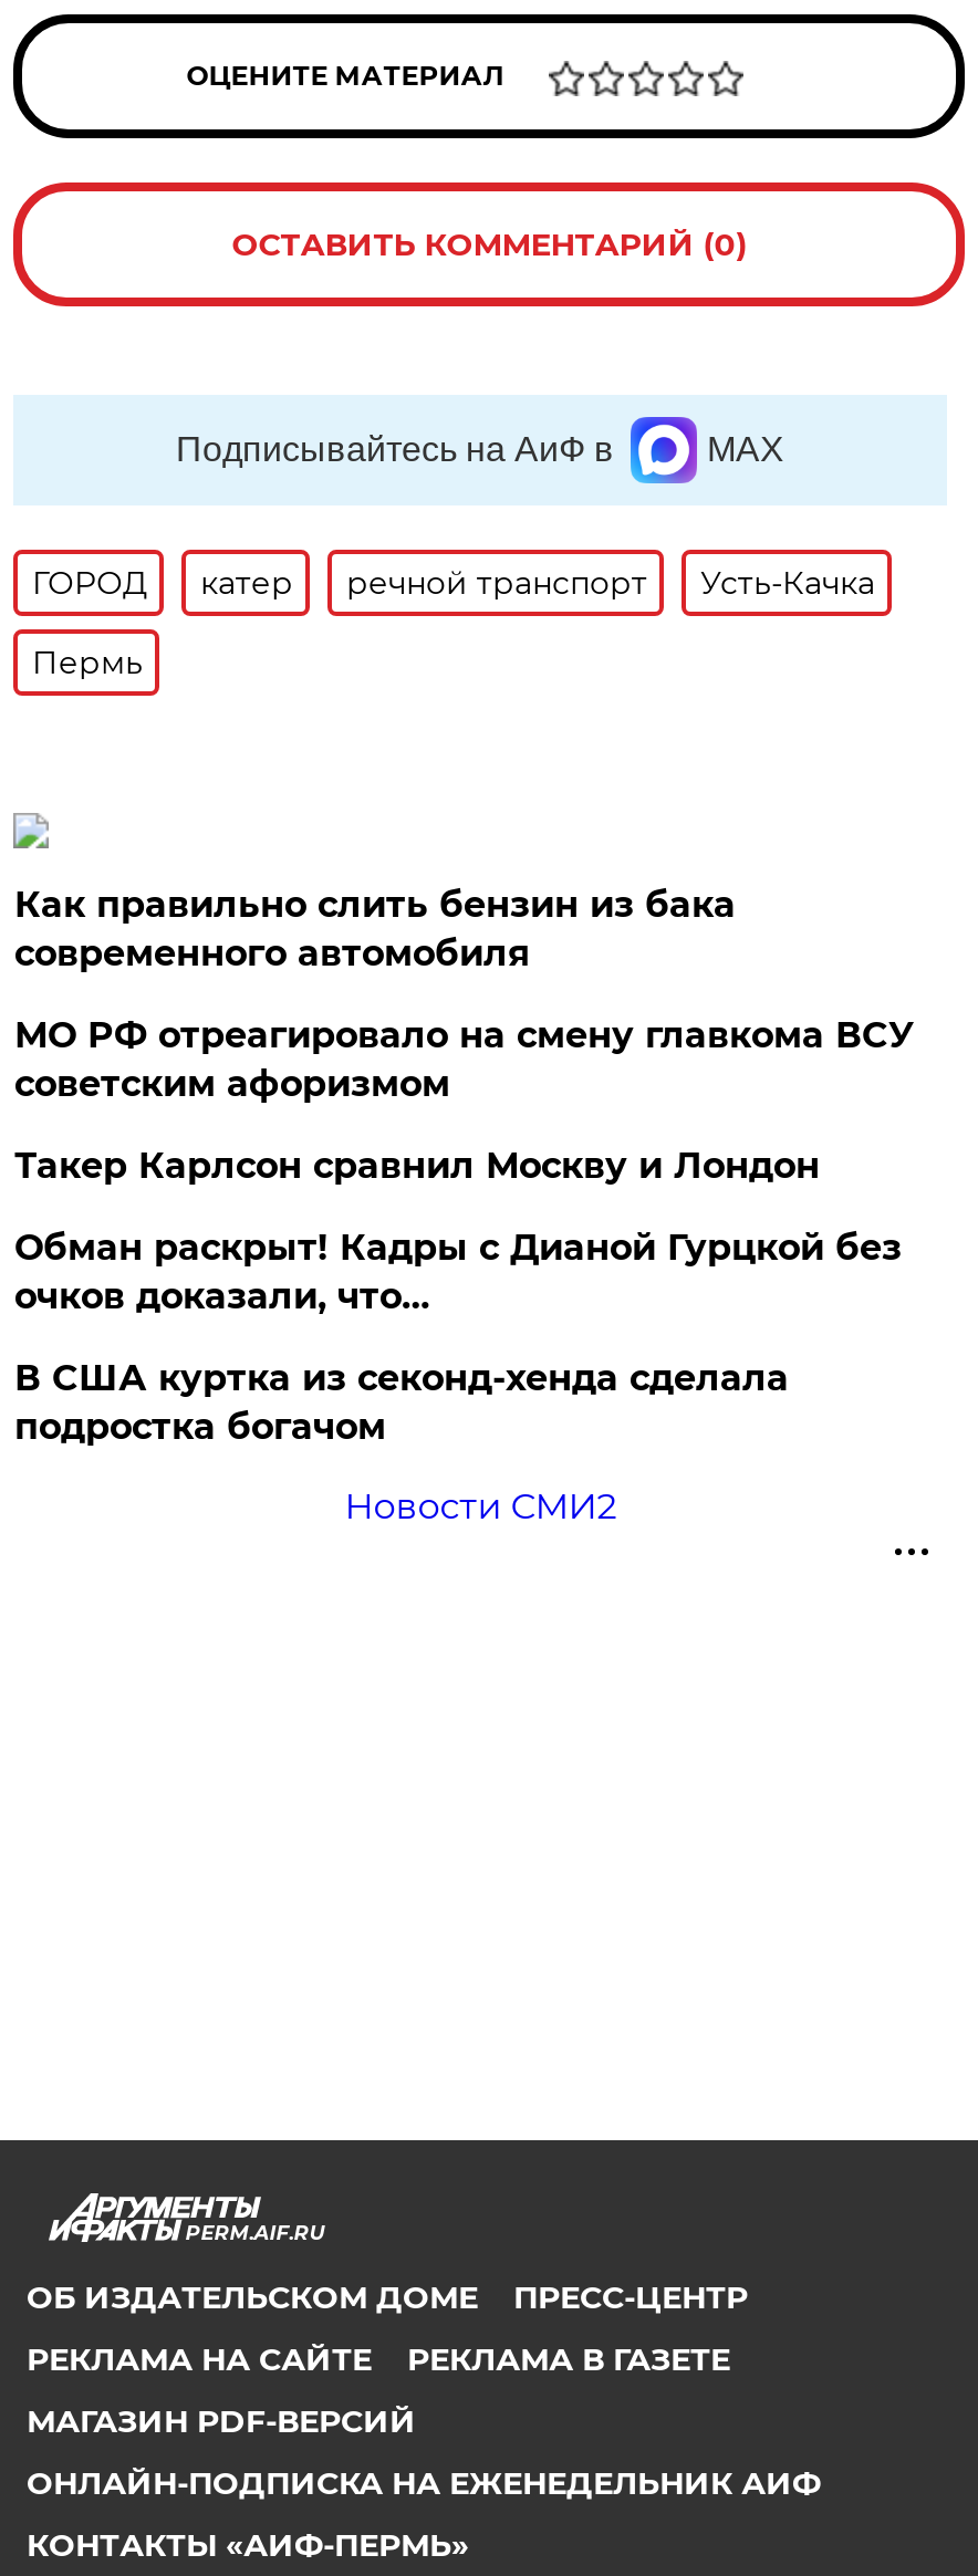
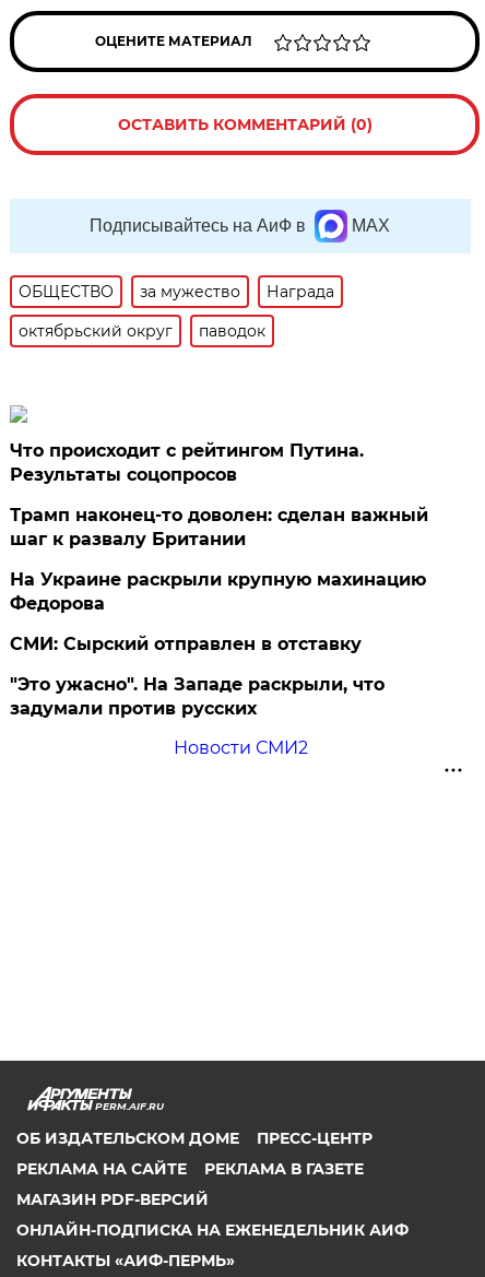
- ГОРОД
- катер
- речной транспорт
- Усть-Качка
+ ОБЩЕСТВО
+ за мужество
+ Награда

- Пермь
+ октябрьский округ
+ паводок

- Как правильно слить бензин из бака
- современного автомобиля
+ Что происходит с рейтингом Путина.
+ Результаты соцопросов

- МО РФ отреагировало на смену главкома ВСУ
- советским афоризмом
+ Трамп наконец-то доволен: сделан важный
+ шаг к развалу Британии

- Такер Карлсон сравнил Москву и Лондон
+ На Украине раскрыли крупную махинацию
+ Федорова

- Обман раскрыт! Кадры с Дианой Гурцкой без
- очков доказали, что…
+ СМИ: Сырский отправлен в отставку

- В США куртка из секонд-хенда сделала
- подростка богачом
+ "Это ужасно". На Западе раскрыли, что
+ задумали против русских
